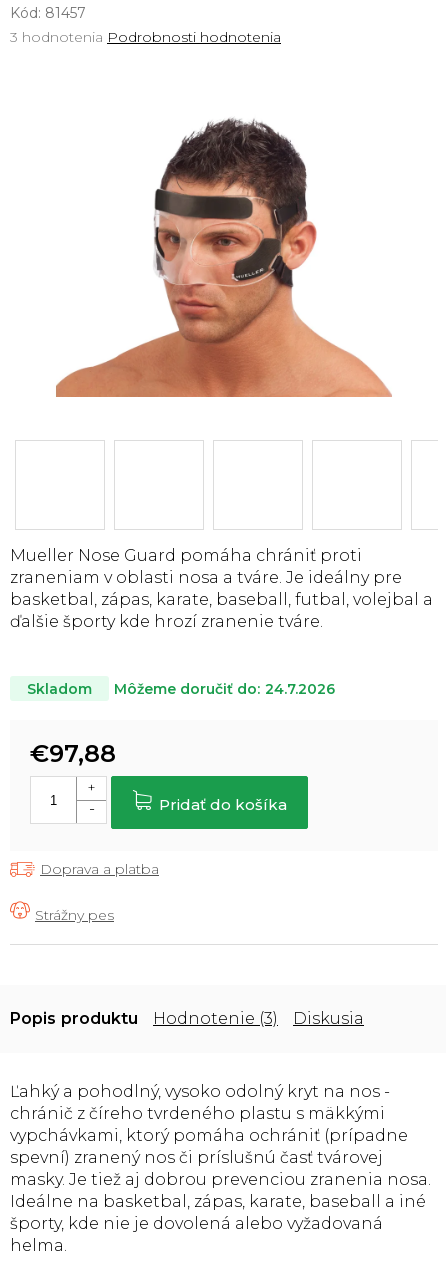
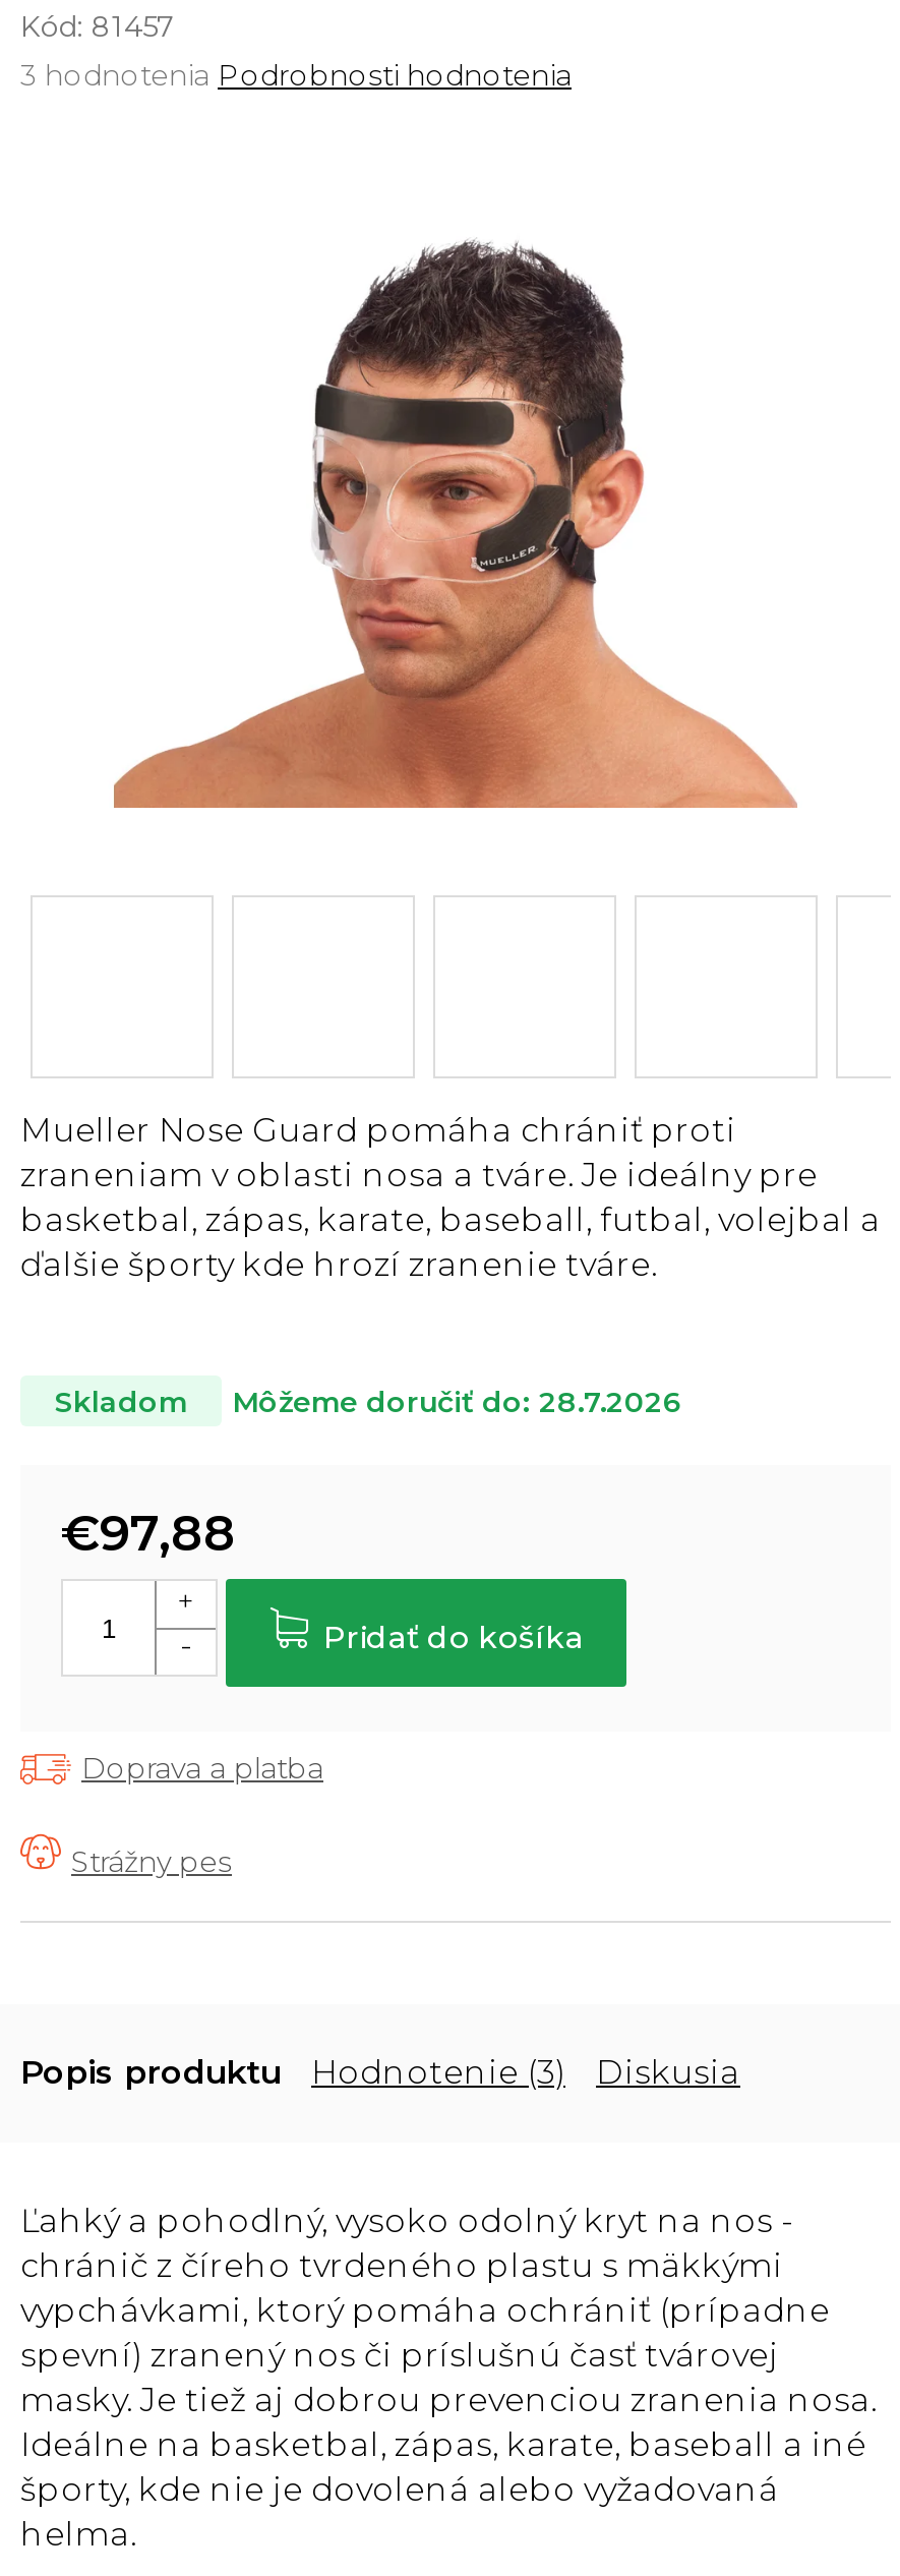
- Môžeme doručiť do: 24.7.2026
+ Môžeme doručiť do: 28.7.2026
